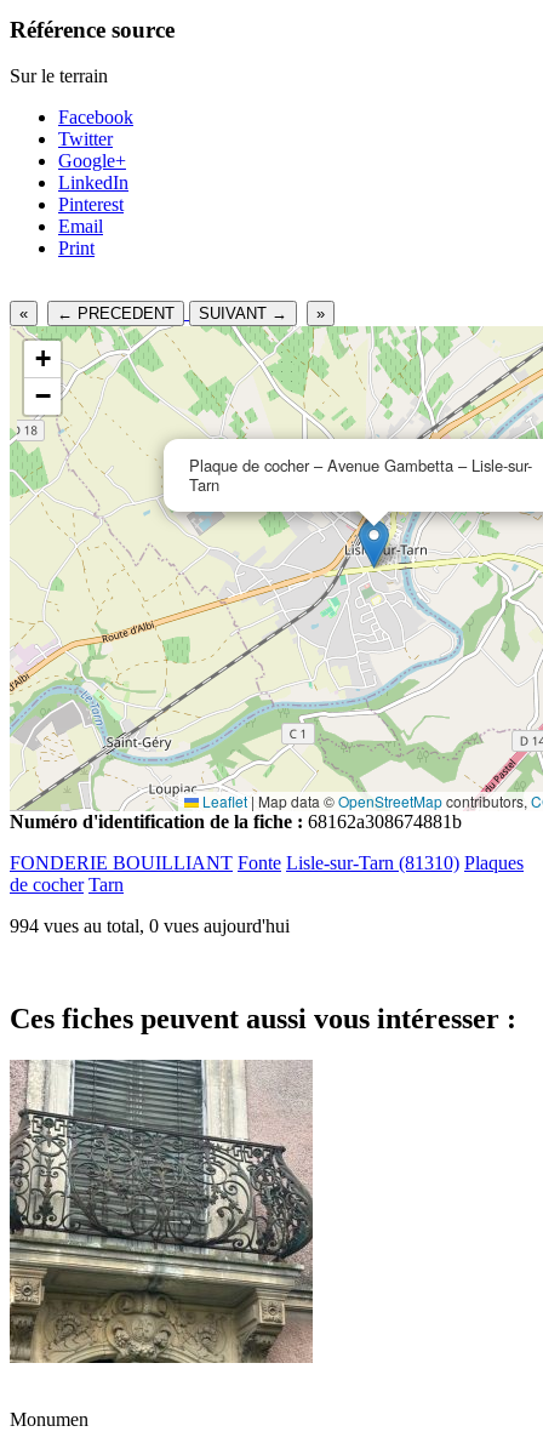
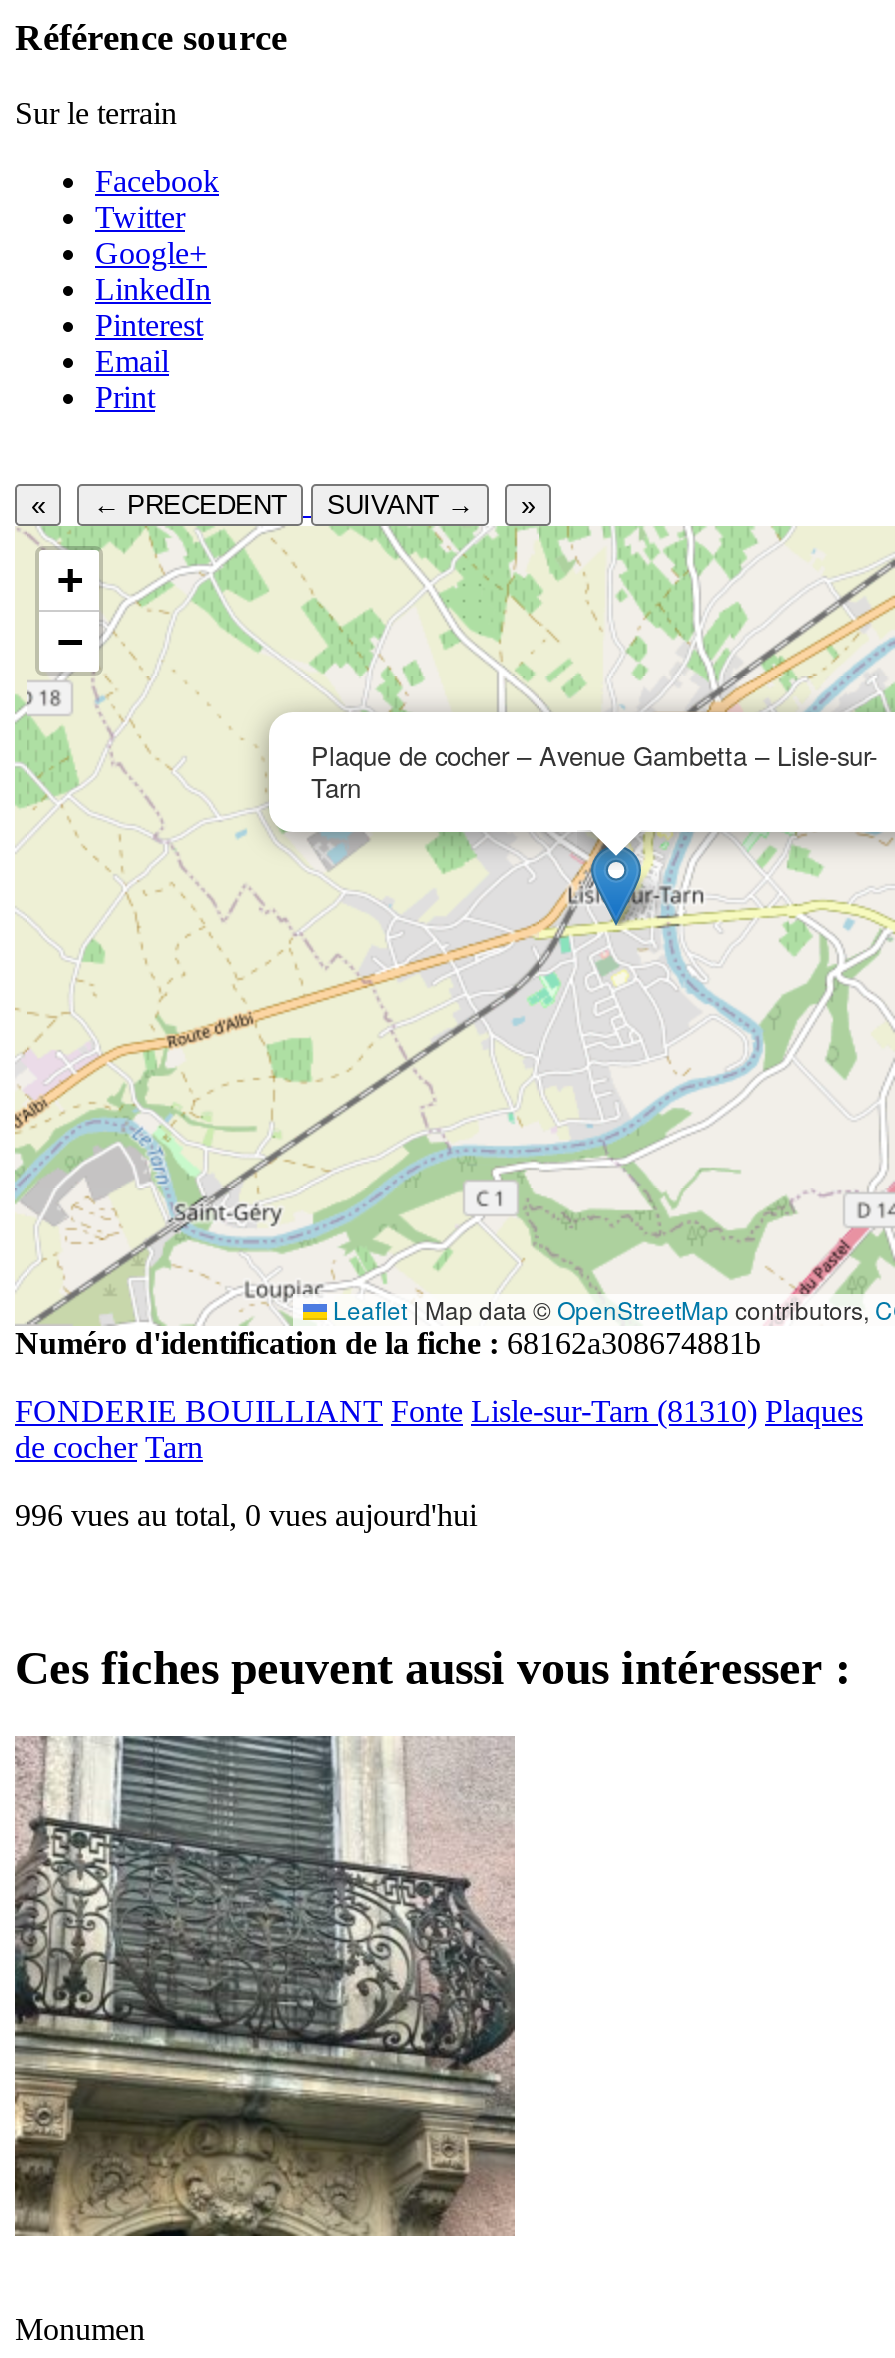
- 994 vues au total, 0 vues aujourd'hui
+ 996 vues au total, 0 vues aujourd'hui
